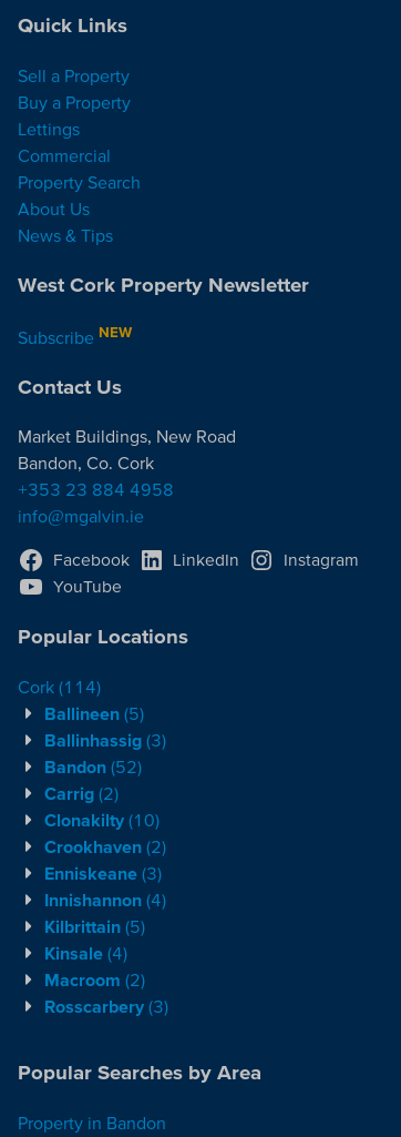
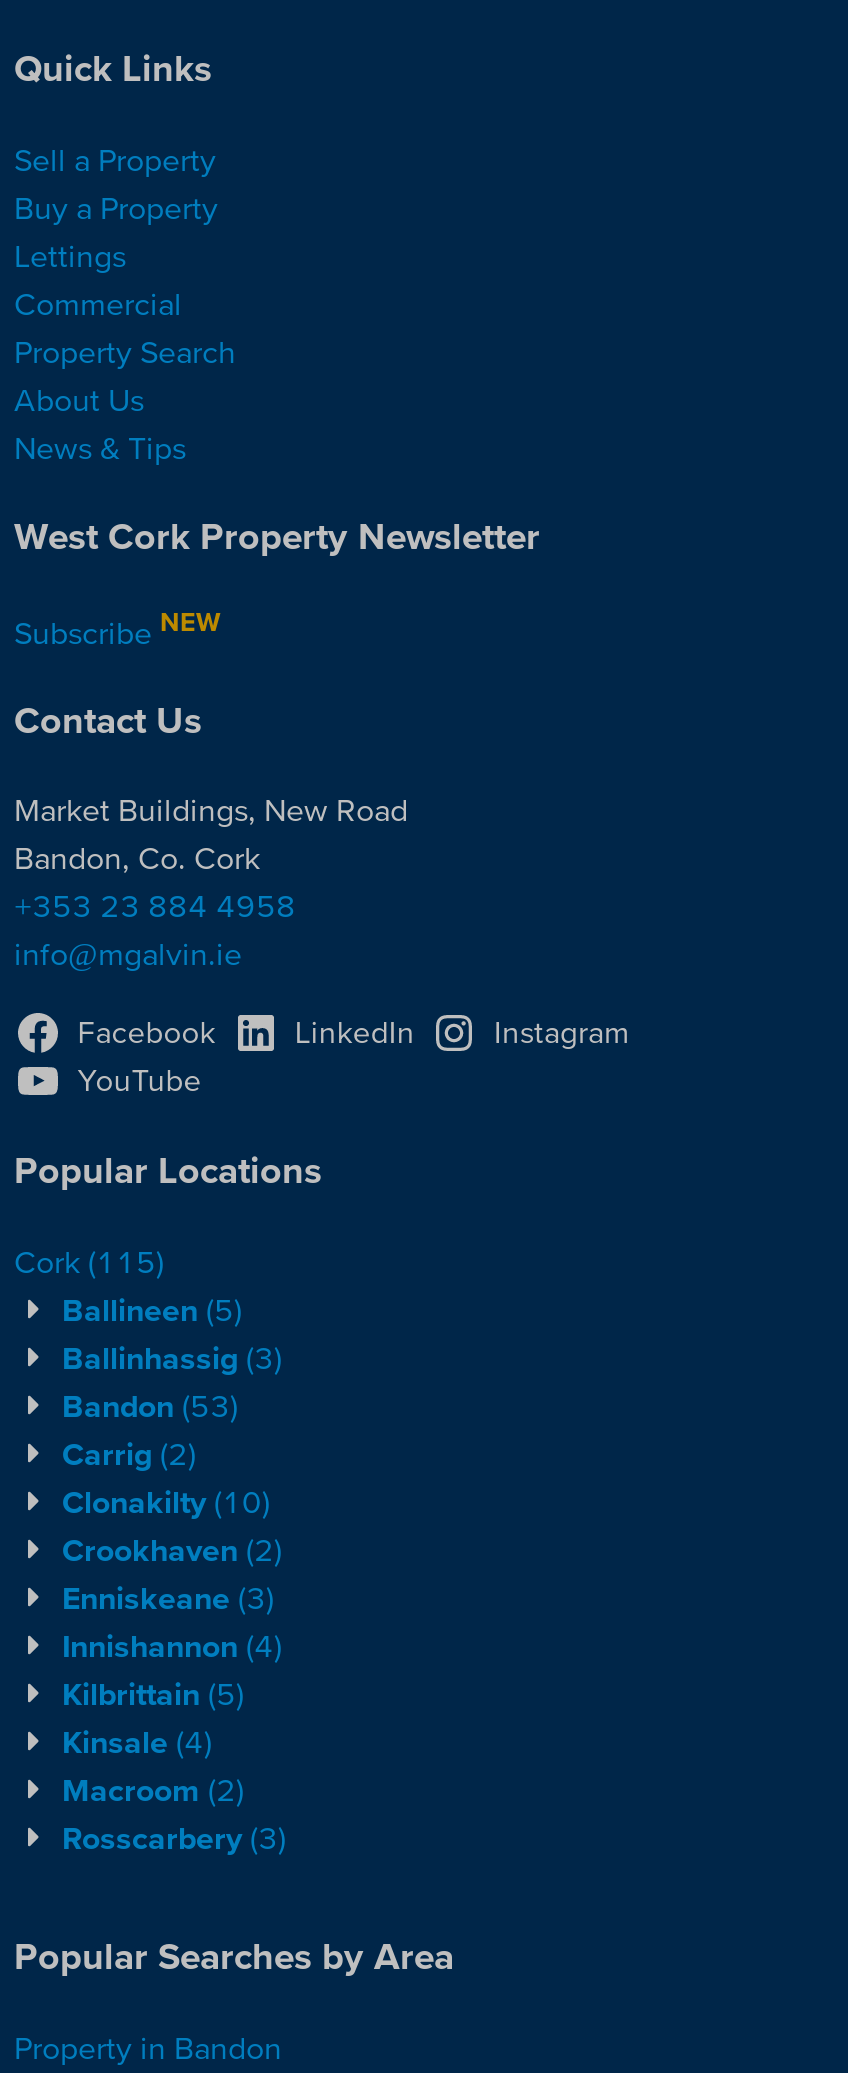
- Cork (114)
+ Cork (115)

- Bandon (52)
+ Bandon (53)
